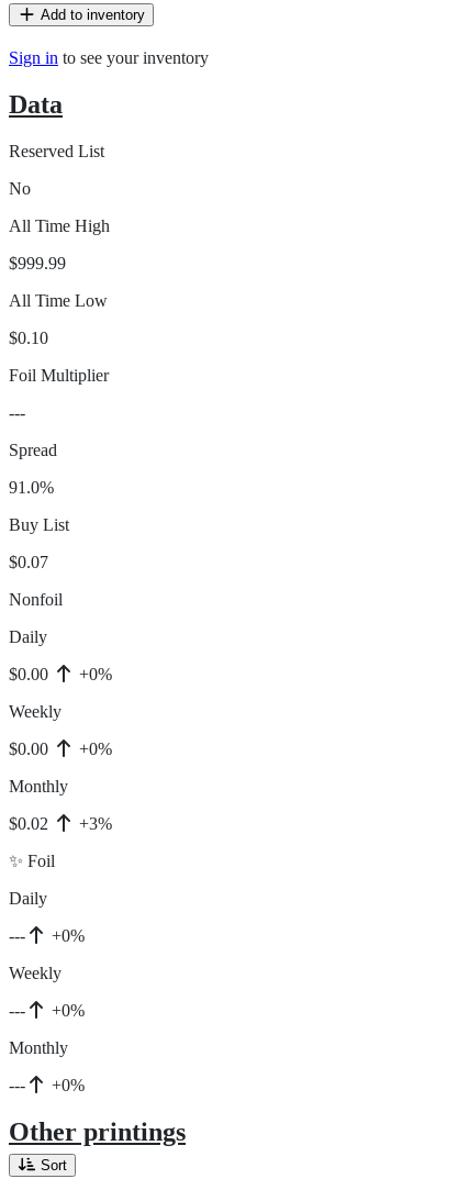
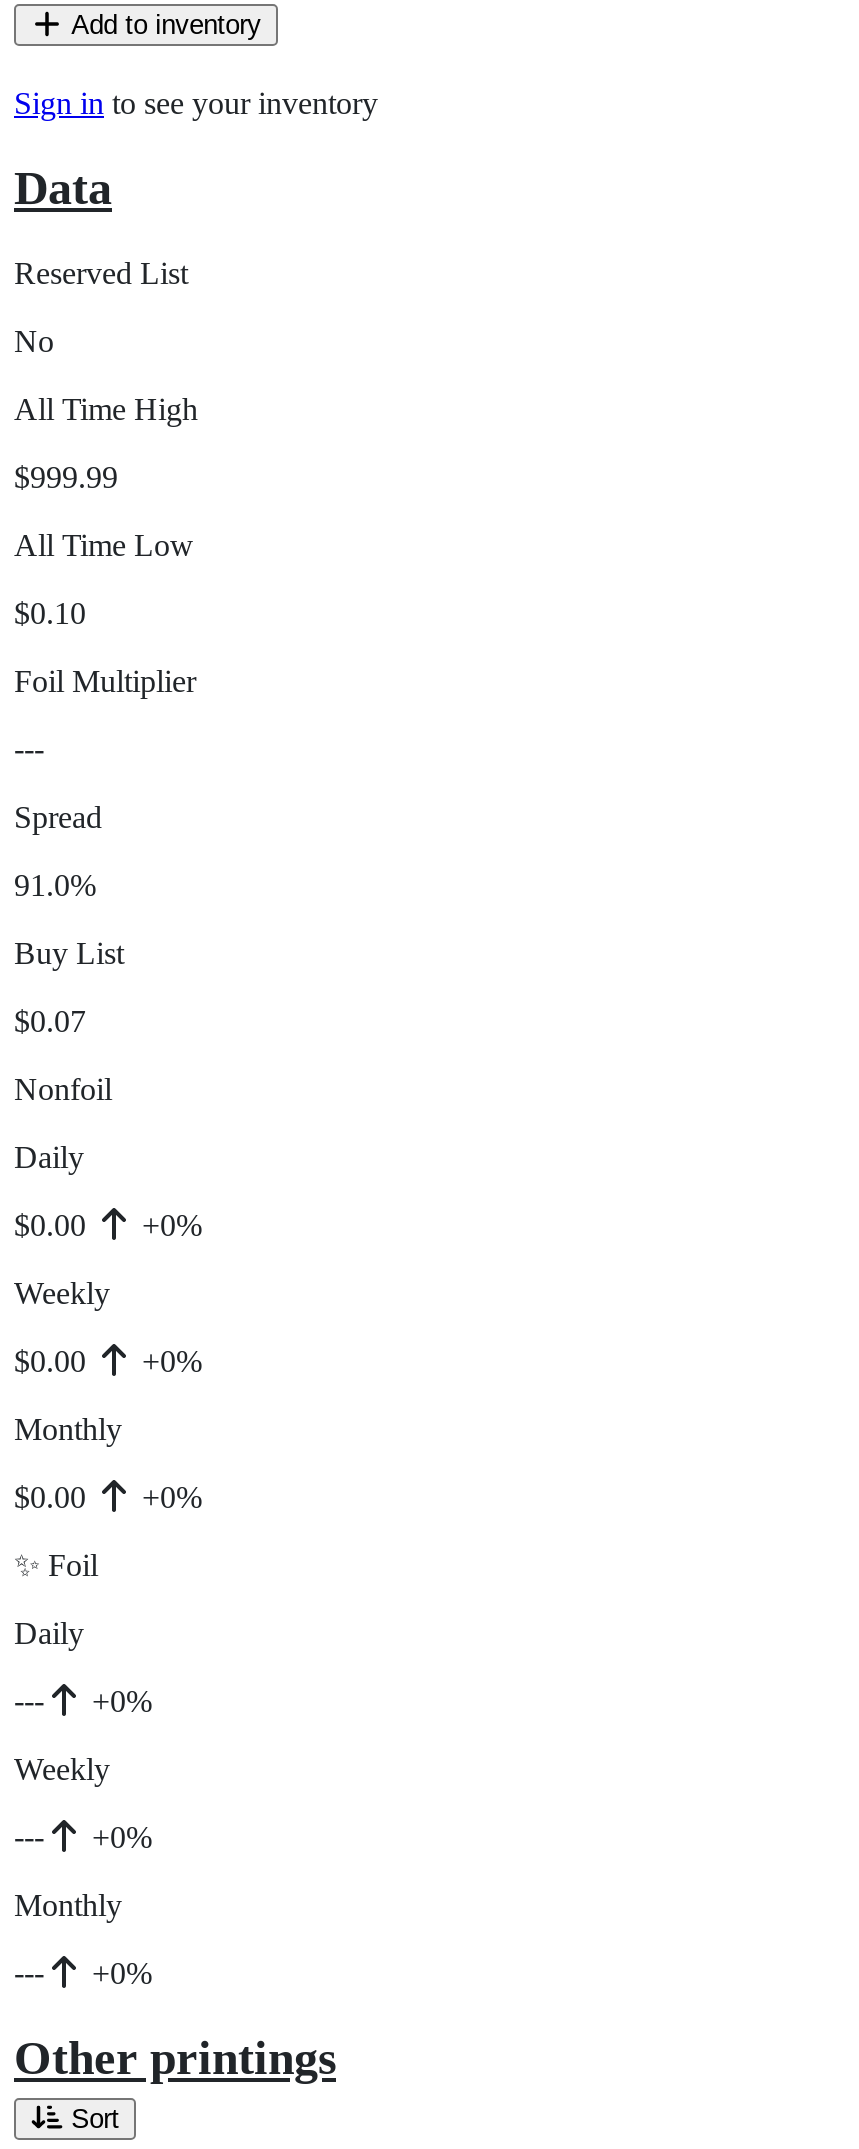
- $0.02
+ $0.00

- +3%
+ +0%
